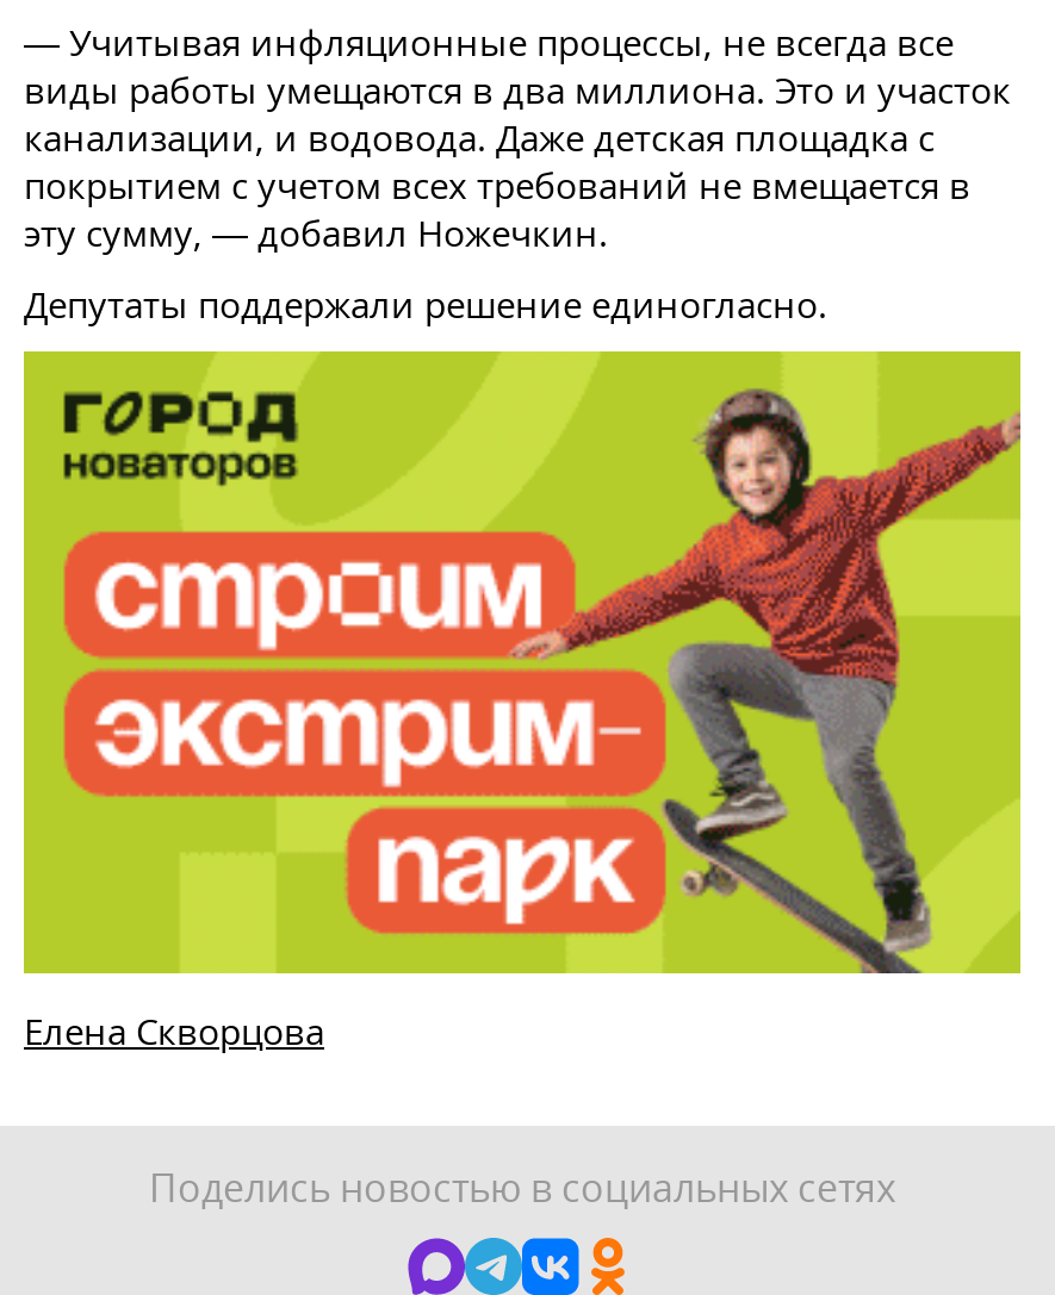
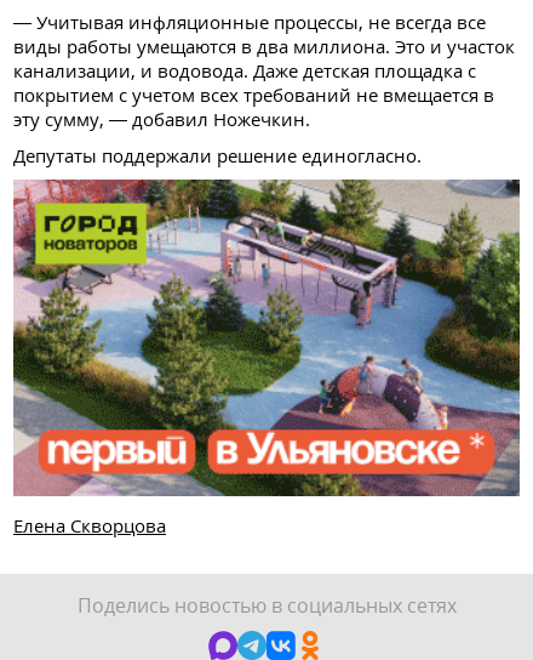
- [image]
+ [image]
